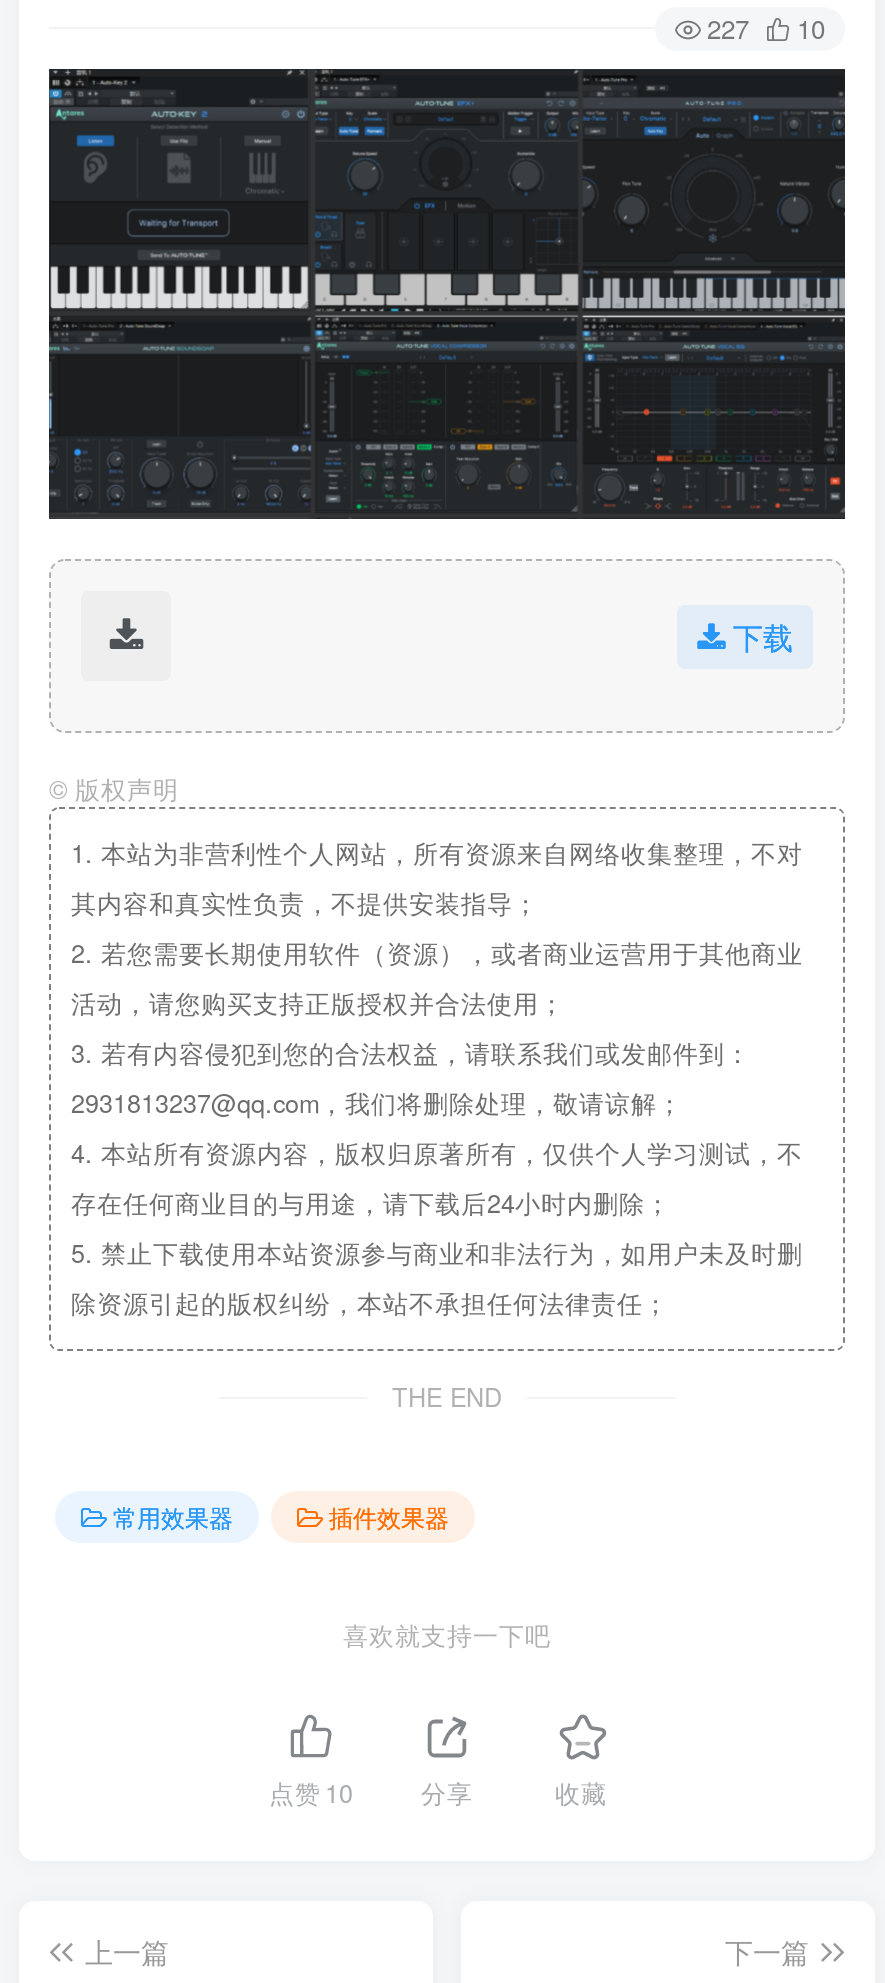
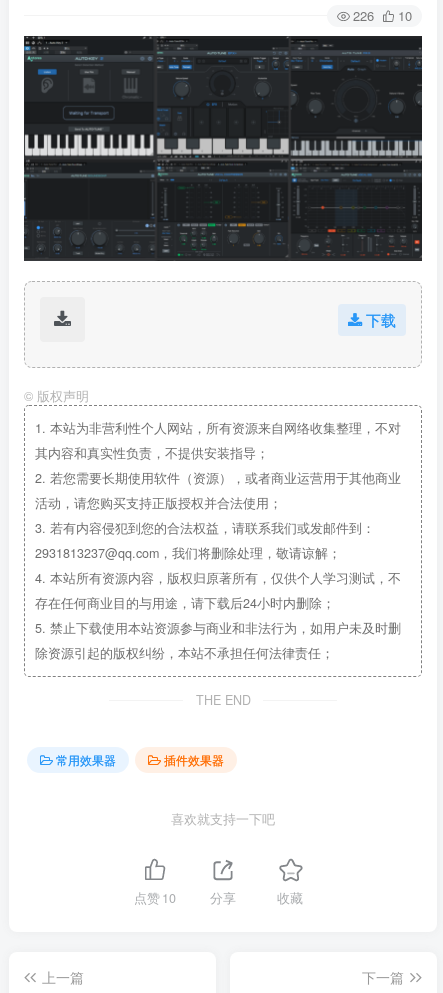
- 227 10
+ 226 10
